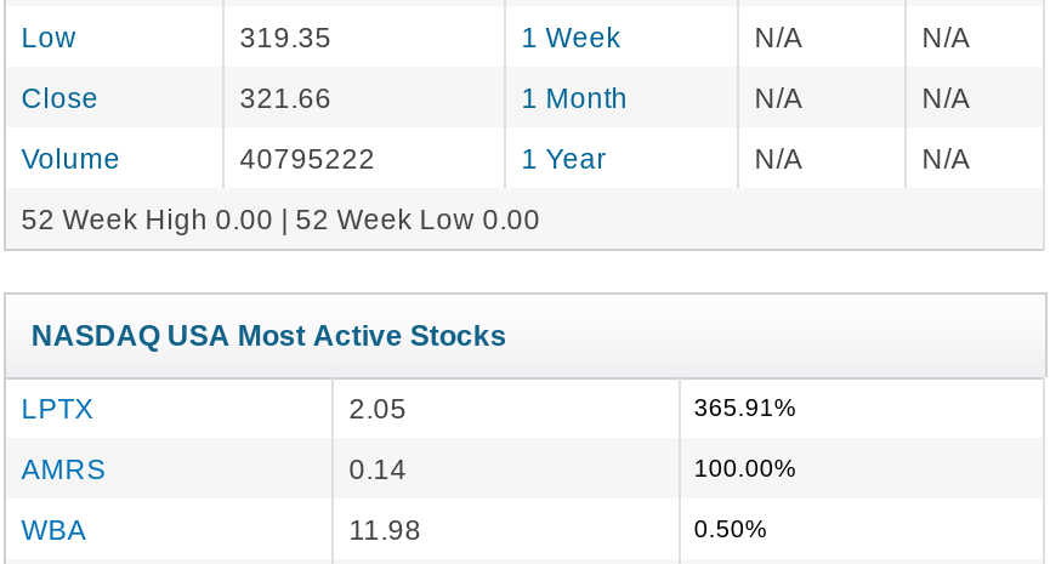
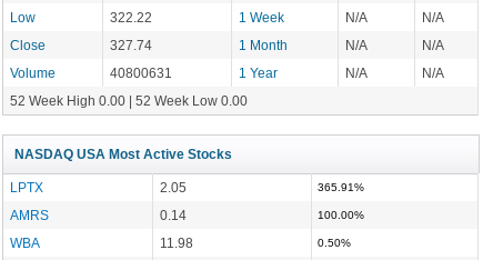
- 319.35
+ 322.22

- 321.66
+ 327.74

- 40795222
+ 40800631
